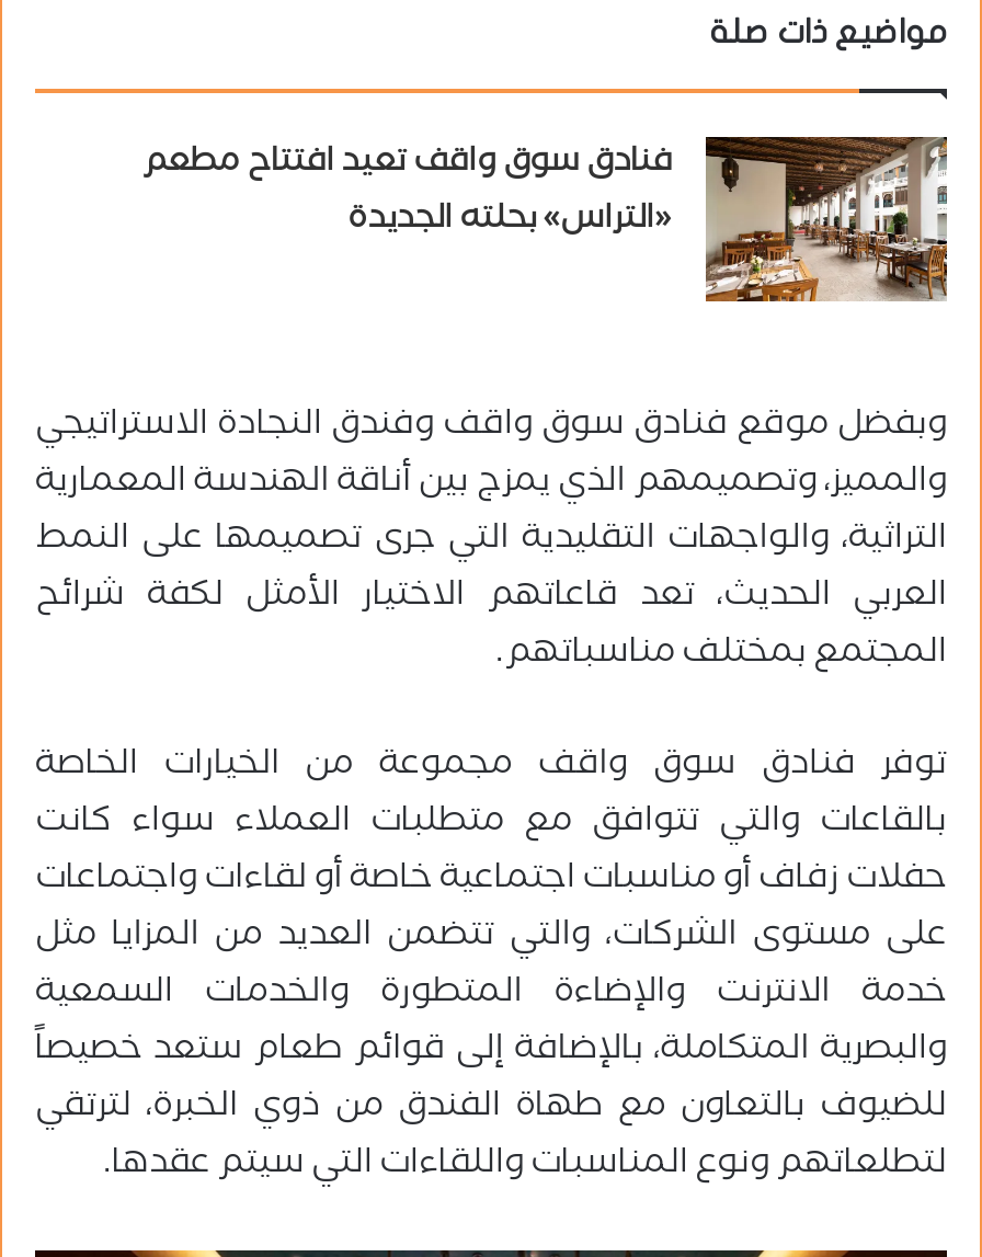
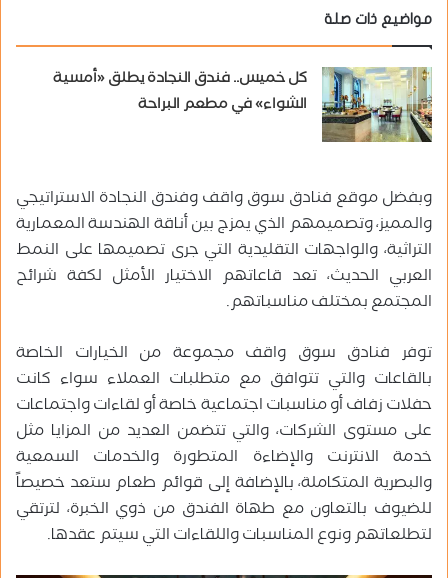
- [image]
- فنادق سوق واقف تعيد افتتاح مطعم
- «التراس» بحلته الجديدة
+ [image]
+ كل خميس.. فندق النجادة يطلق «أمسية
+ الشواء» في مطعم البراحة
